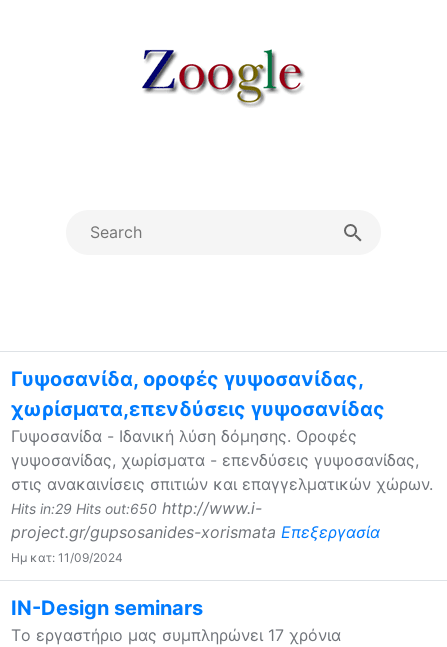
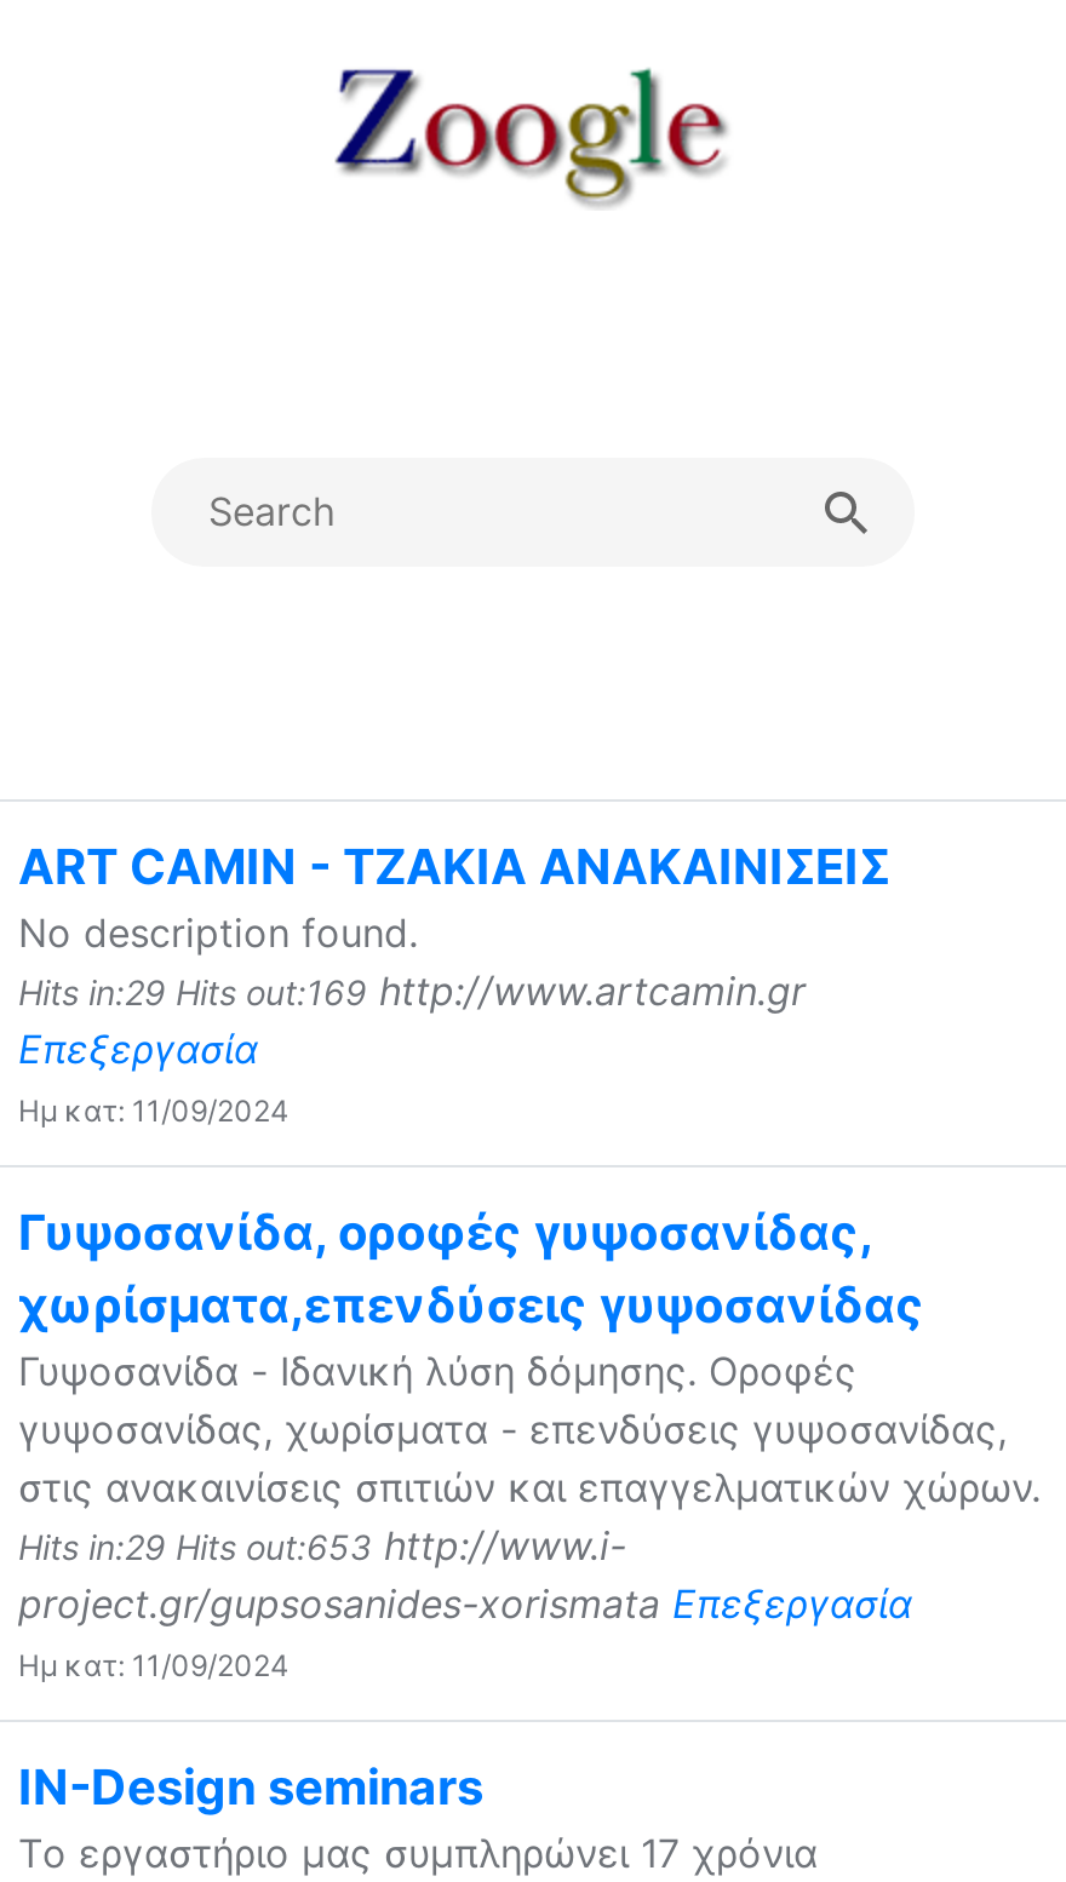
+ ART CAMIN - ΤΖΑΚΙΑ ΑΝΑΚΑΙΝΙΣΕΙΣ
+ No description found.
+ Hits in:29 Hits out:169 http://www.artcamin.gr
+ Επεξεργασία
+ Ημ κατ: 11/09/2024

- Hits in:29 Hits out:650 http://www.i-
+ Hits in:29 Hits out:653 http://www.i-
